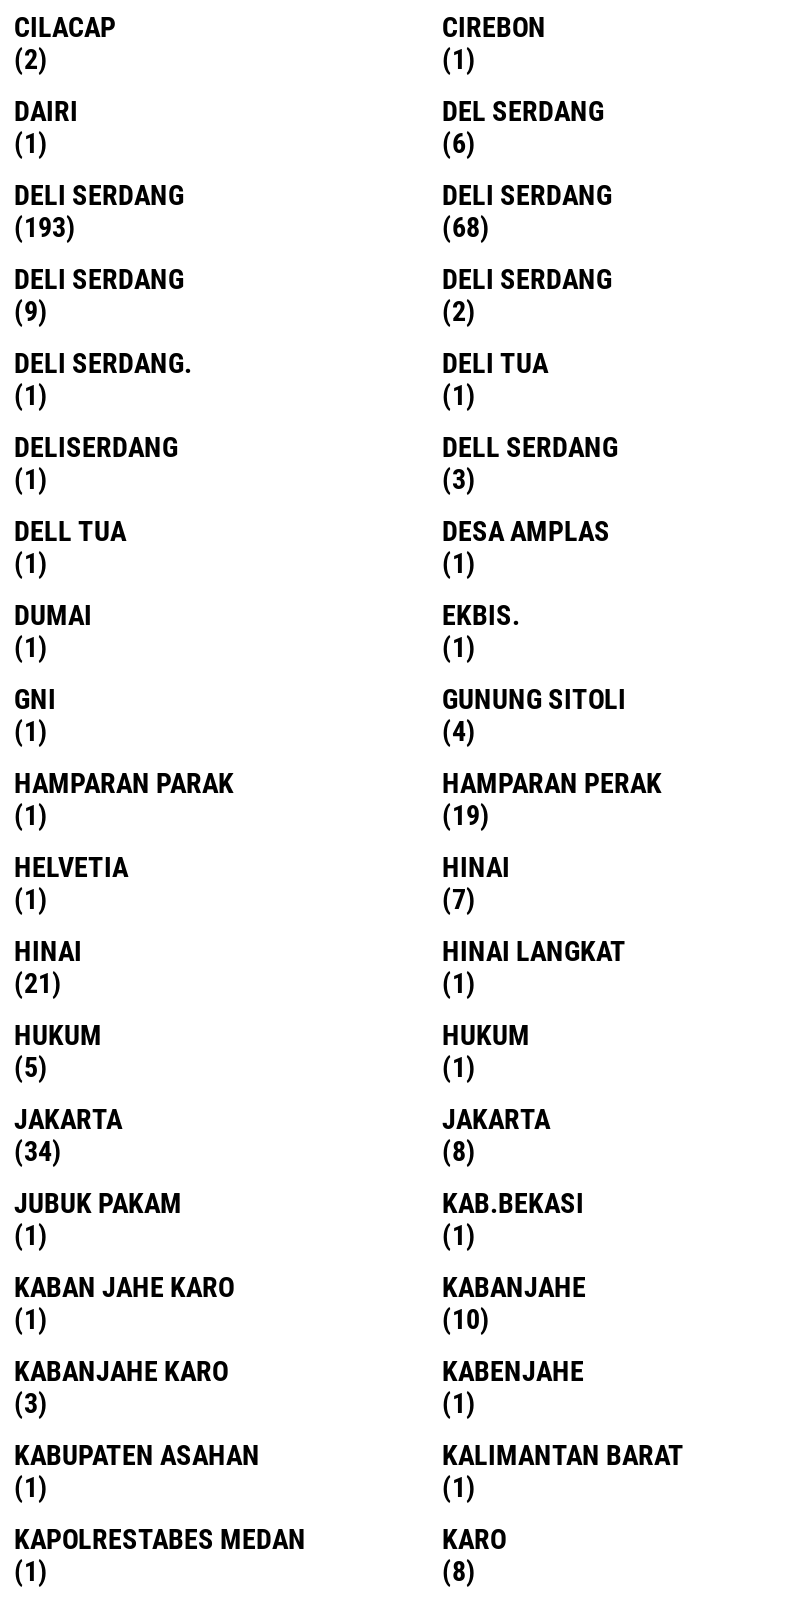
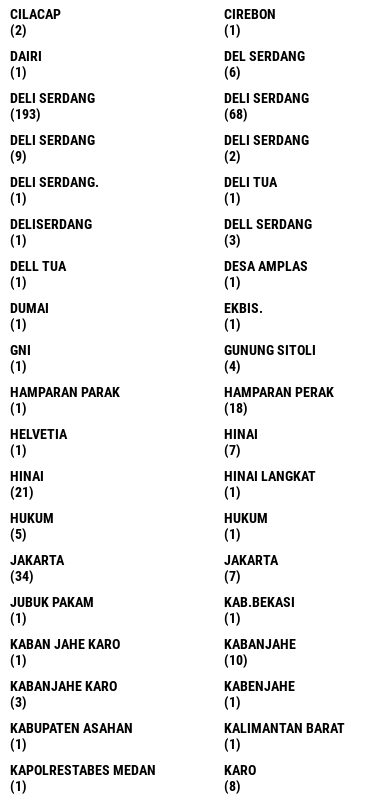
- (19)
+ (18)

- (8)
+ (7)
